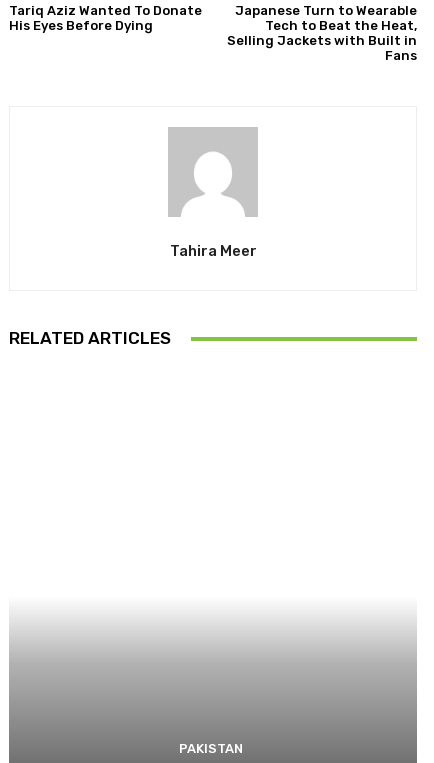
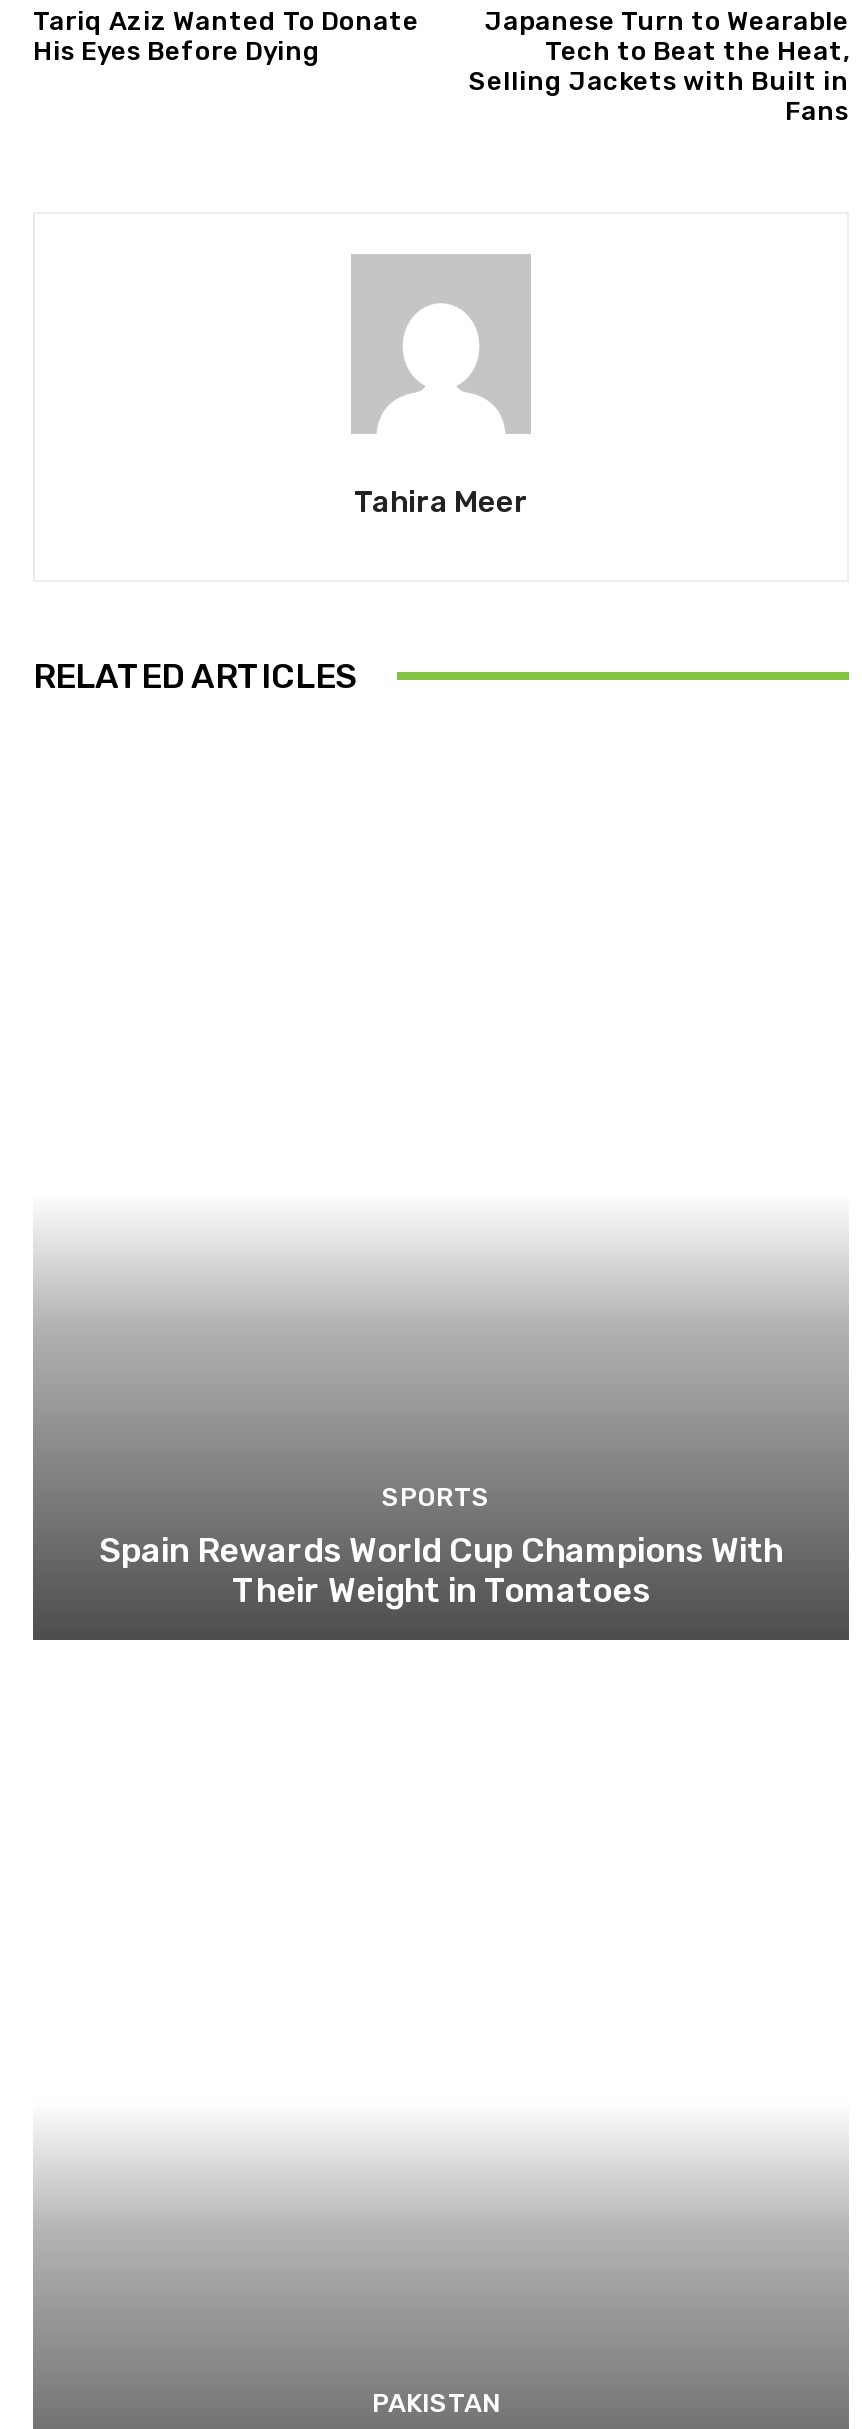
+ SPORTS
+ Spain Rewards World Cup Champions With
+ Their Weight in Tomatoes
